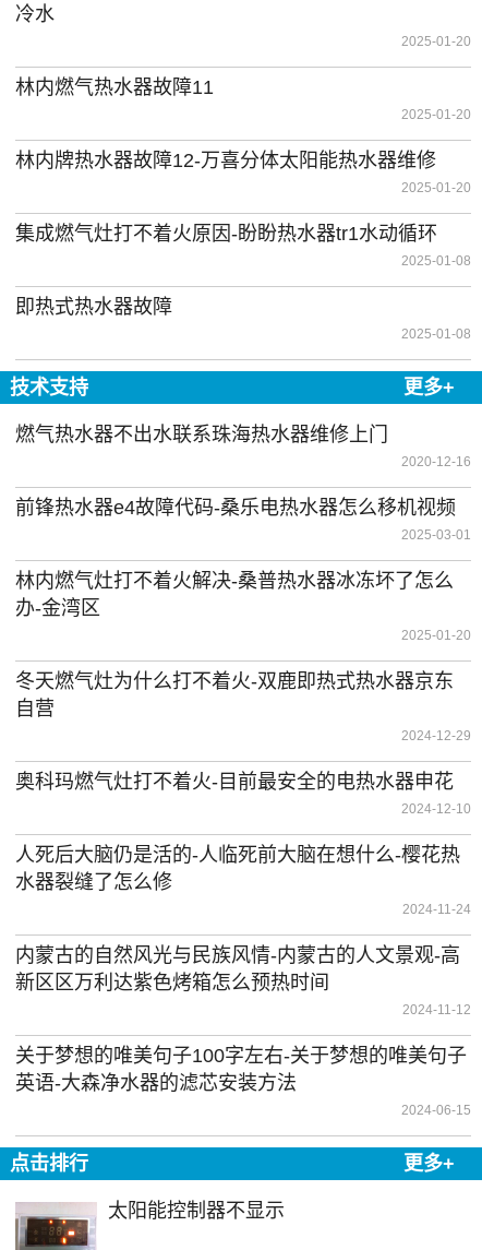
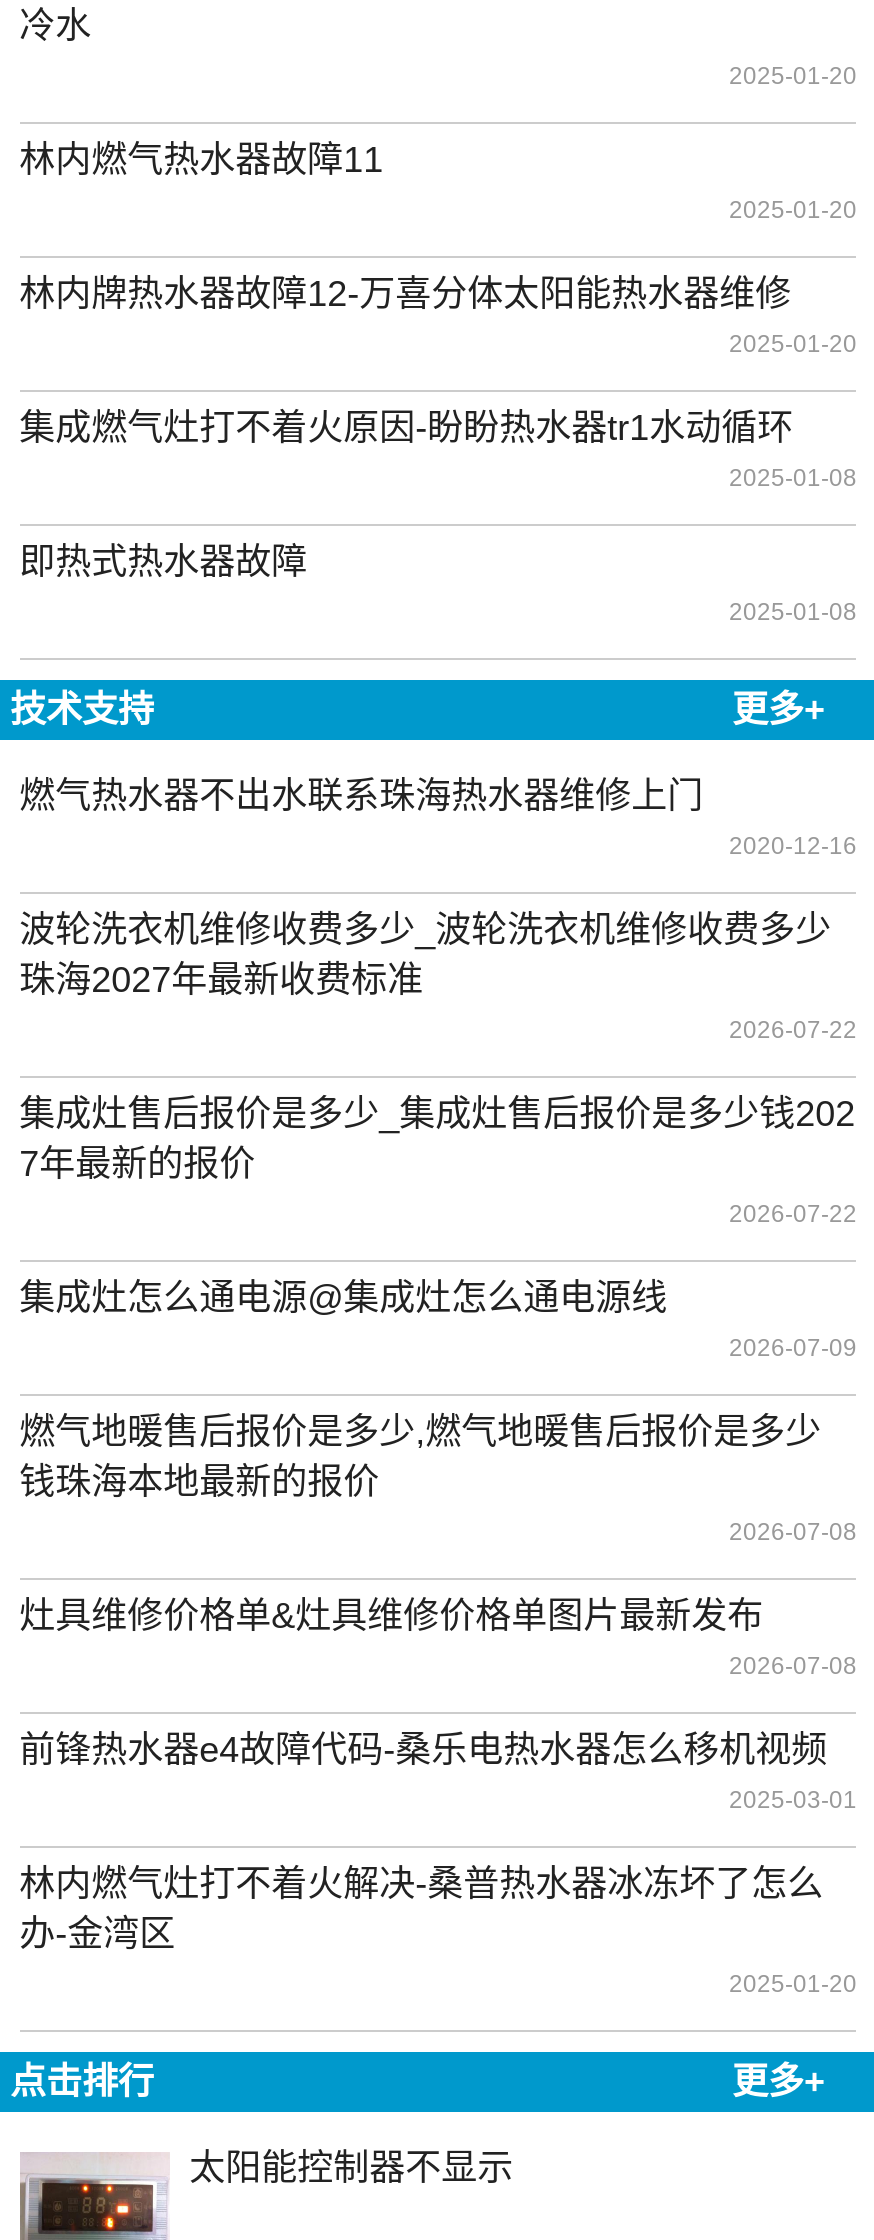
+ 波轮洗衣机维修收费多少_波轮洗衣机维修收费多少
+ 珠海2027年最新收费标准
+ 2026-07-22
+ 集成灶售后报价是多少_集成灶售后报价是多少钱202
+ 7年最新的报价
+ 2026-07-22
+ 集成灶怎么通电源@集成灶怎么通电源线
+ 2026-07-09
+ 燃气地暖售后报价是多少,燃气地暖售后报价是多少
+ 钱珠海本地最新的报价
+ 2026-07-08
+ 灶具维修价格单&灶具维修价格单图片最新发布
+ 2026-07-08

moved down: 前锋热水器e4故障代码-桑乐电热水器怎么移机视频 | 2025-03-01 | 林内燃气灶打不着火解决-桑普热水器冰冻坏了怎么 | 办-金湾区 | 2025-01-20

- 冬天燃气灶为什么打不着火-双鹿即热式热水器京东
- 自营
- 2024-12-29
- 奥科玛燃气灶打不着火-目前最安全的电热水器申花
- 2024-12-10
- 人死后大脑仍是活的-人临死前大脑在想什么-樱花热
- 水器裂缝了怎么修
- 2024-11-24
- 内蒙古的自然风光与民族风情-内蒙古的人文景观-高
- 新区区万利达紫色烤箱怎么预热时间
- 2024-11-12
- 关于梦想的唯美句子100字左右-关于梦想的唯美句子
- 英语-大森净水器的滤芯安装方法
- 2024-06-15
